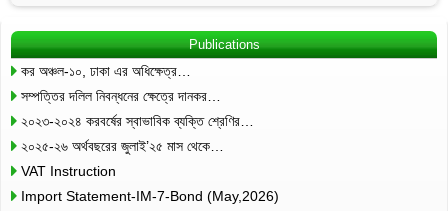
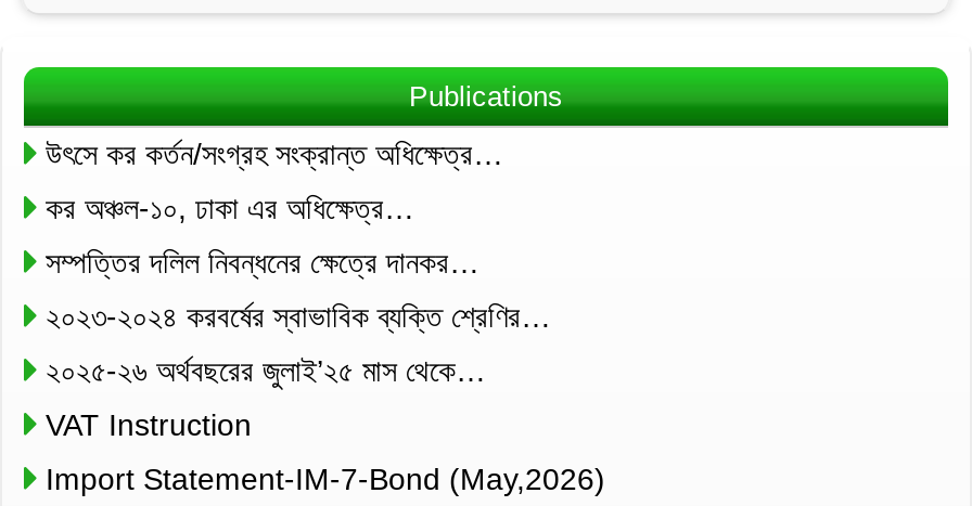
+ উৎসে কর কর্তন/সংগ্রহ সংক্রান্ত অধিক্ষেত্র…
